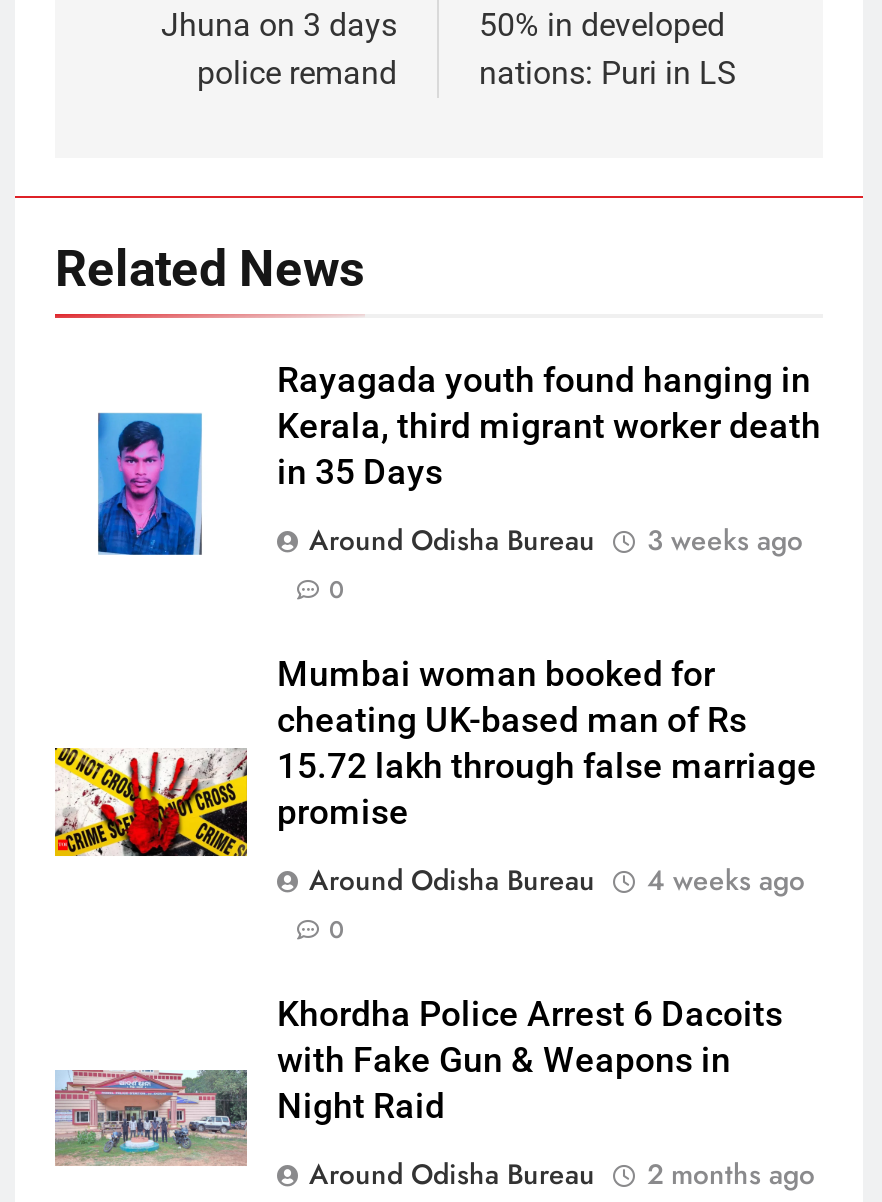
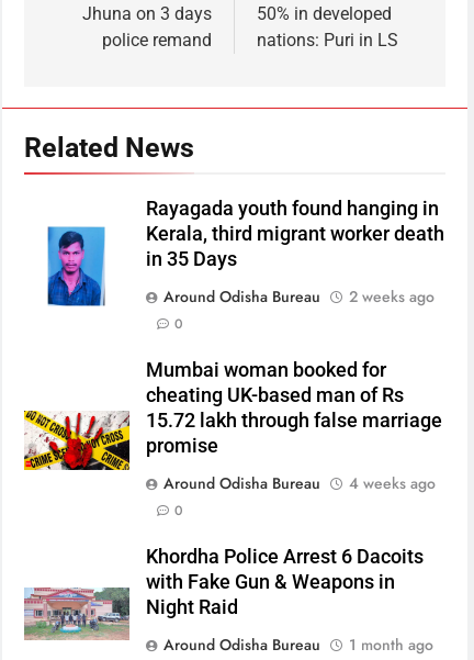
- Around Odisha Bureau 3 weeks ago
+ Around Odisha Bureau 2 weeks ago

- Around Odisha Bureau 2 months ago
+ Around Odisha Bureau 1 month ago
